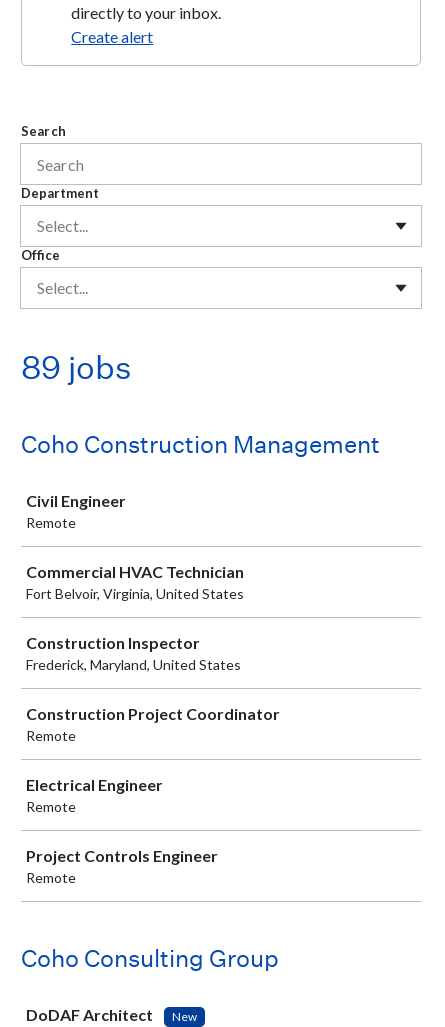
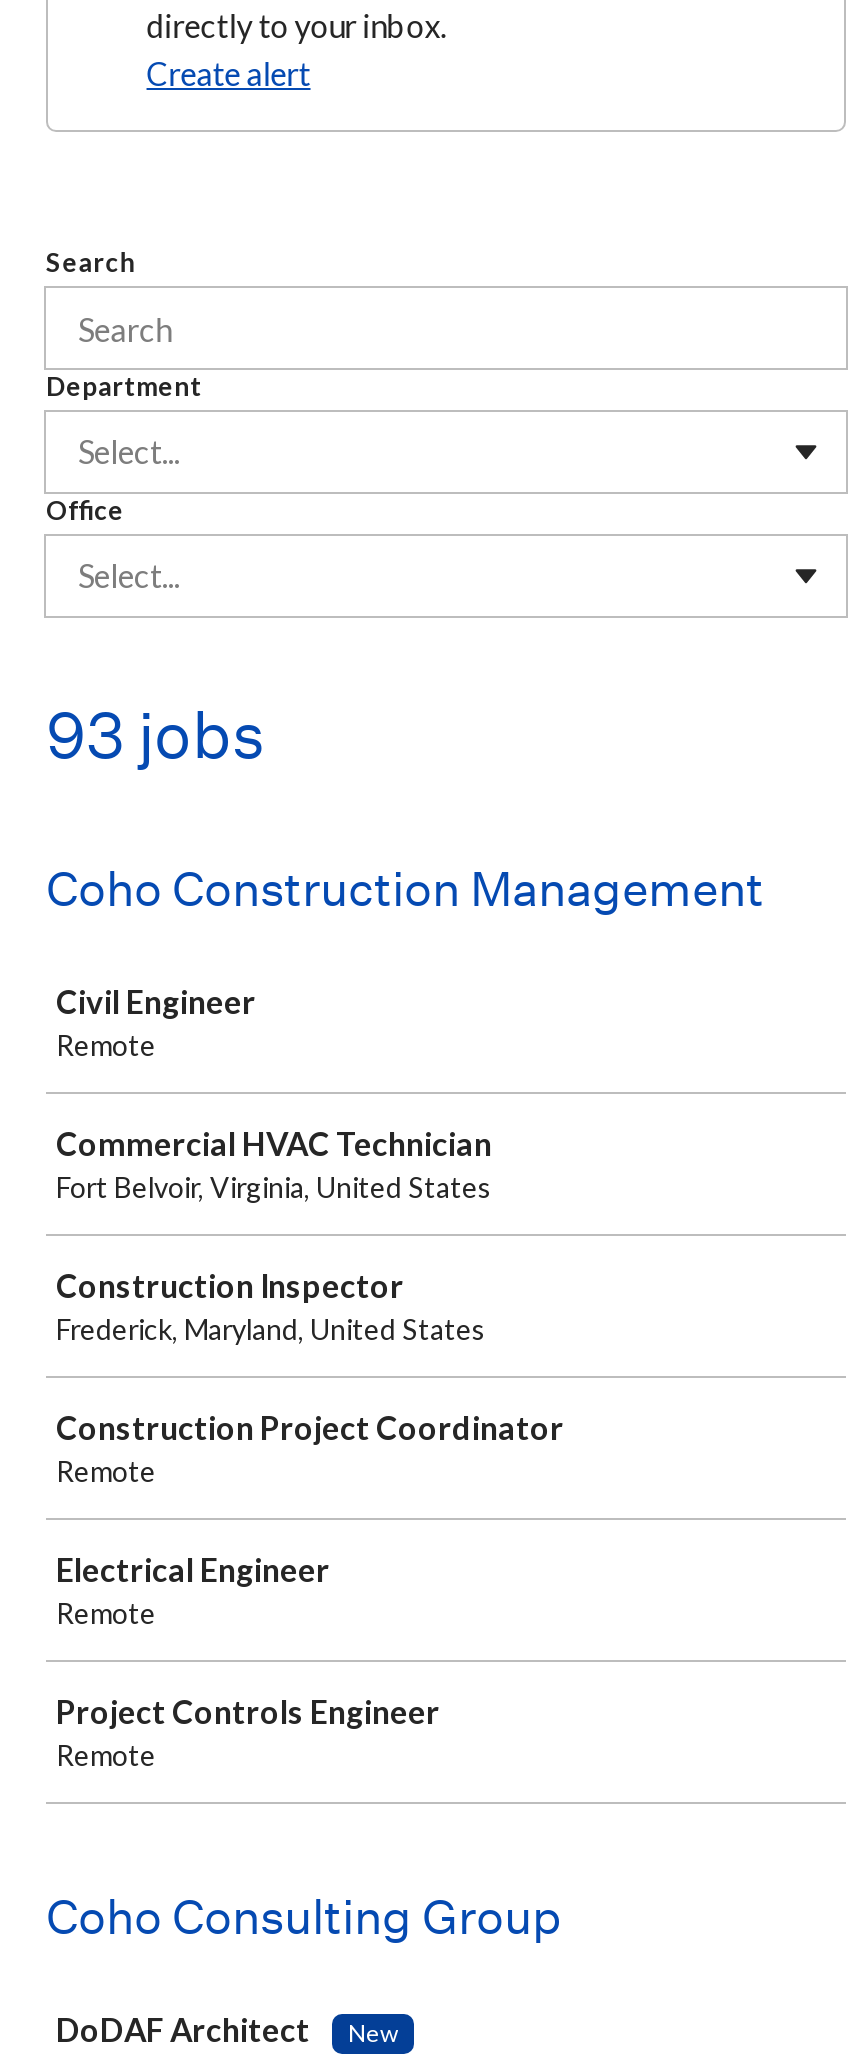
- 89 jobs
+ 93 jobs
